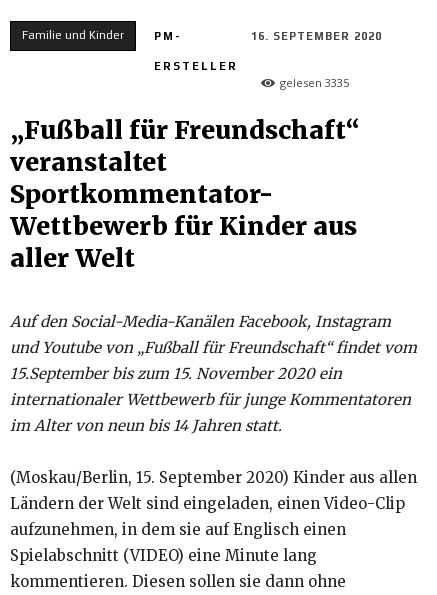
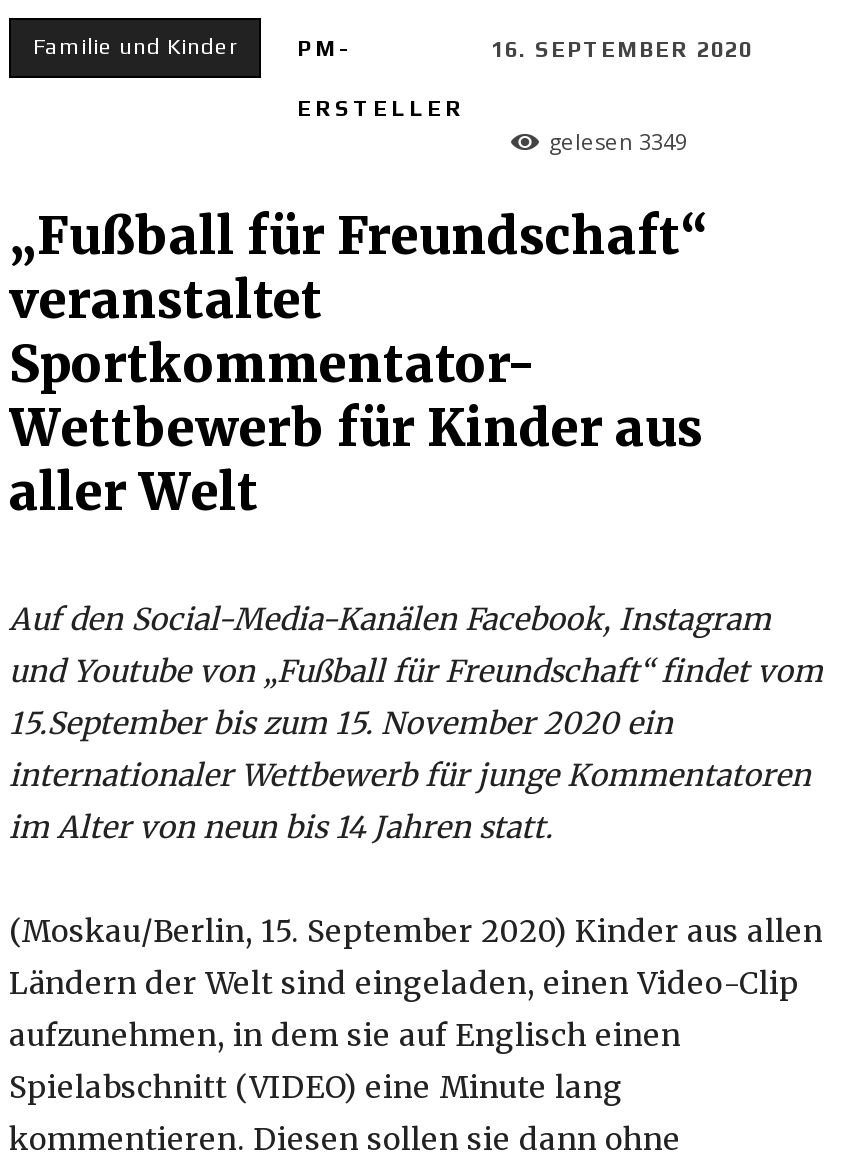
- gelesen 3335
+ gelesen 3349
